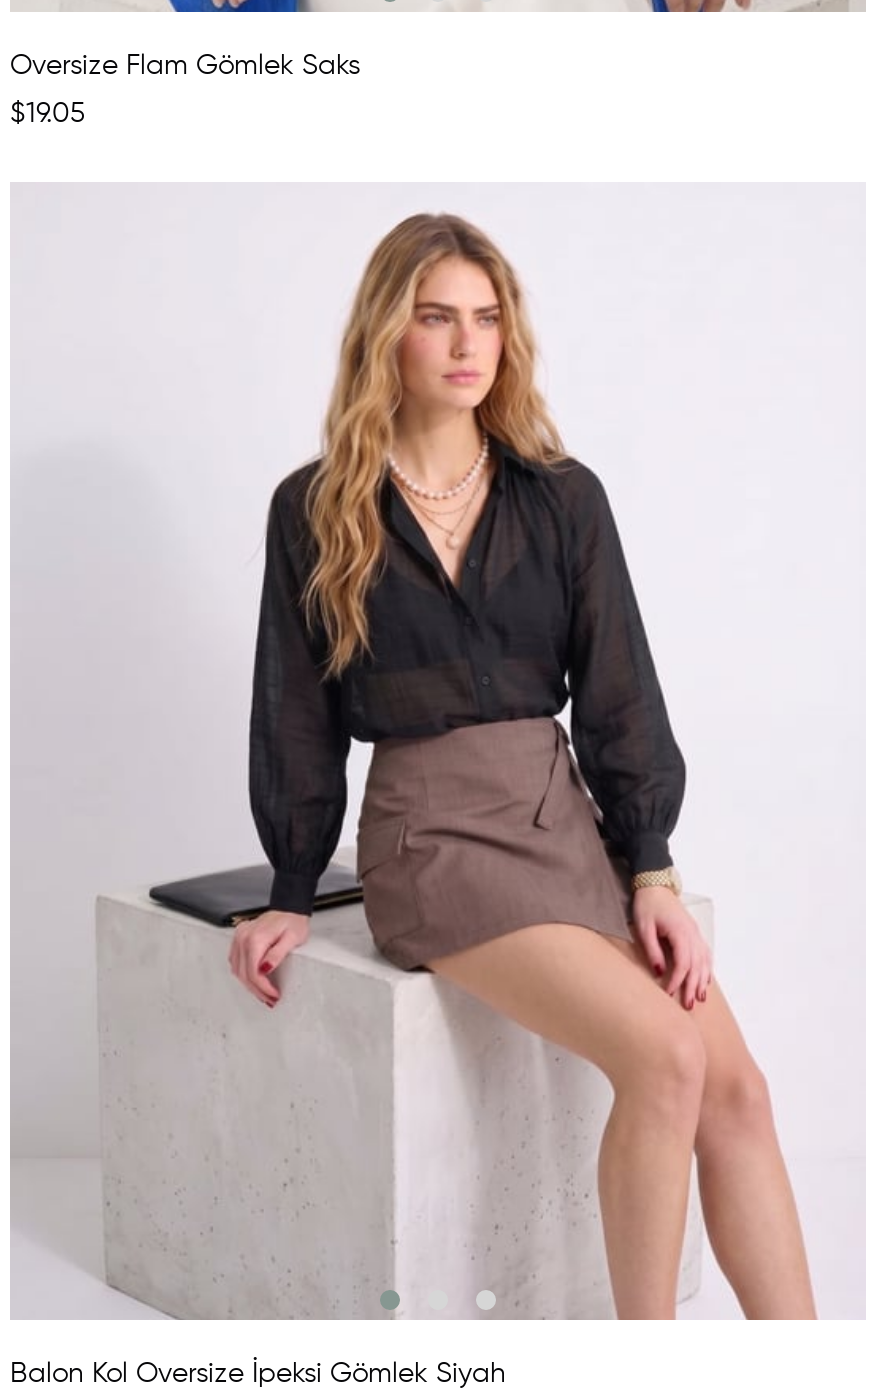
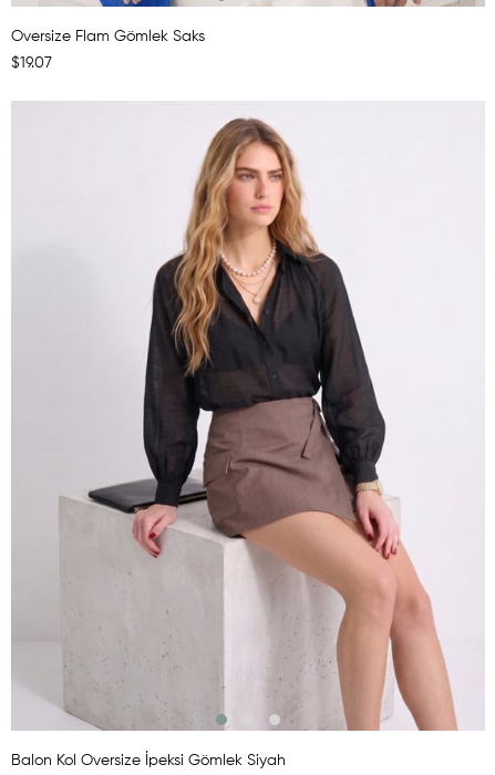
- $19.05
+ $19.07
